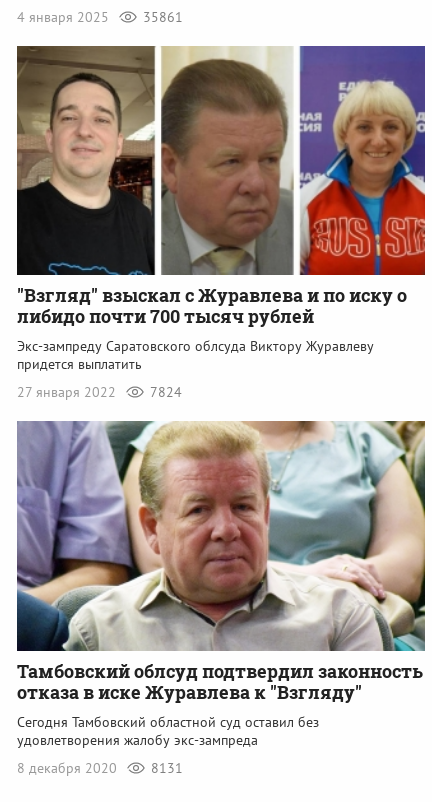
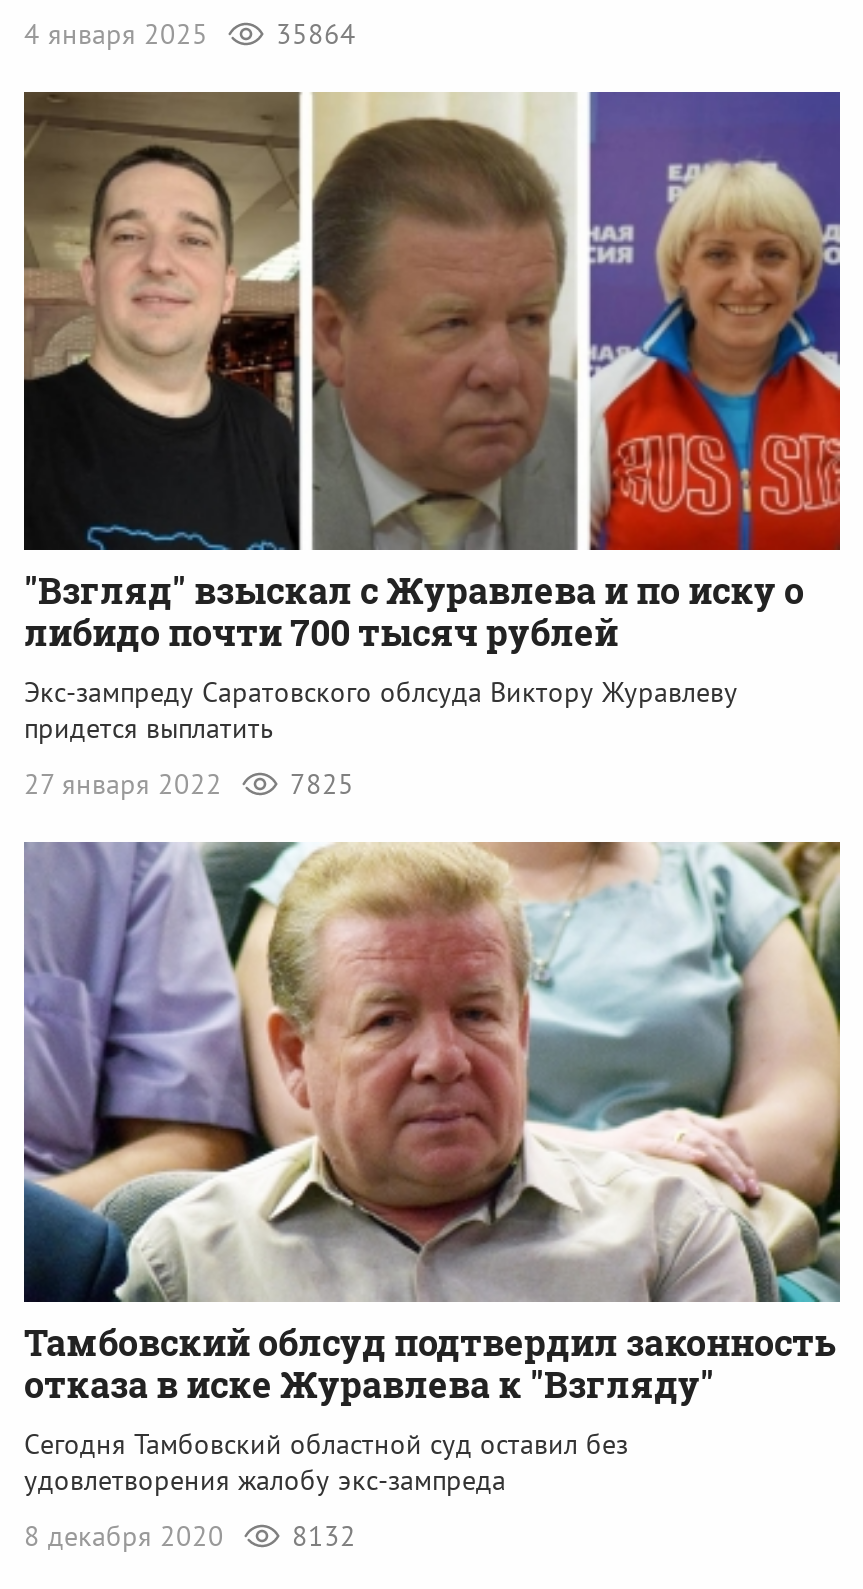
- 4 января 2025 35861
+ 4 января 2025 35864

- 27 января 2022 7824
+ 27 января 2022 7825

- 8 декабря 2020 8131
+ 8 декабря 2020 8132
